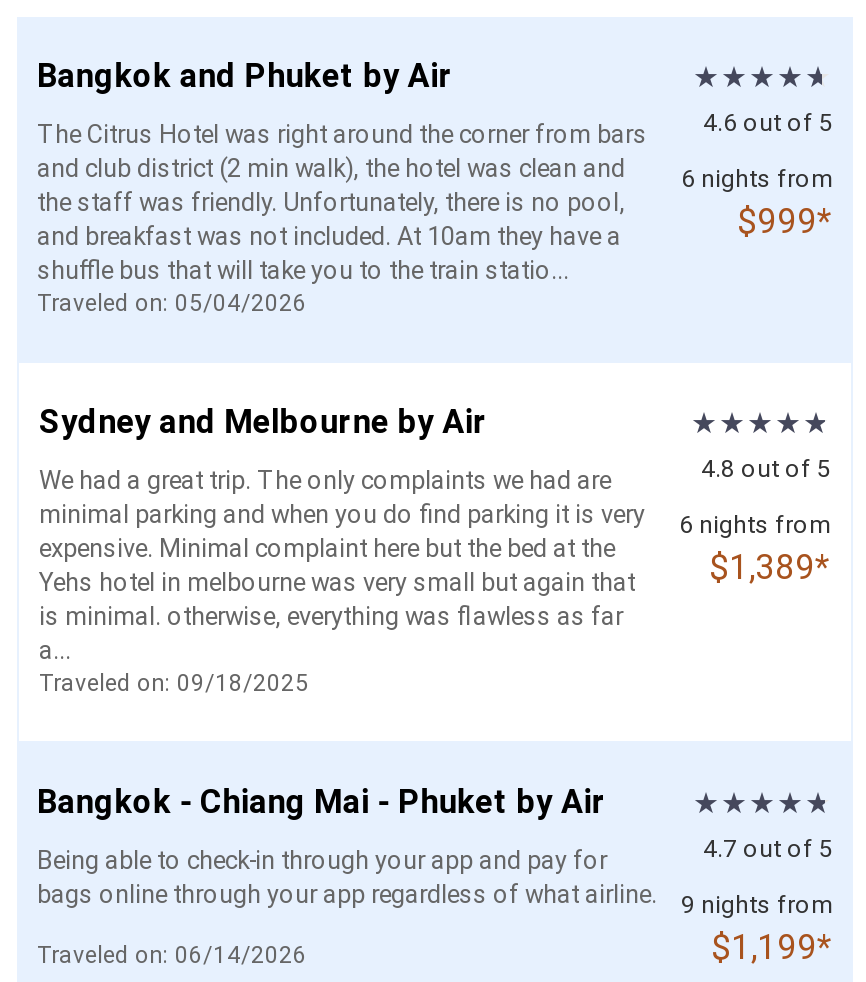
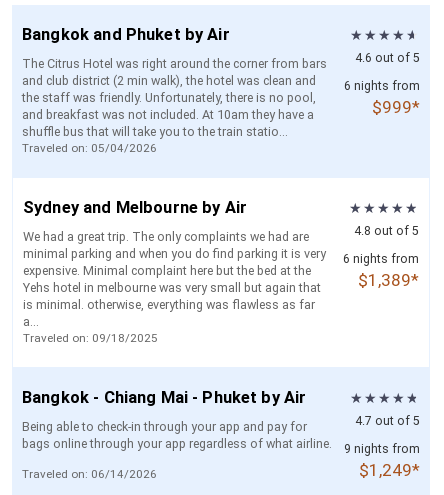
- $1,199*
+ $1,249*
